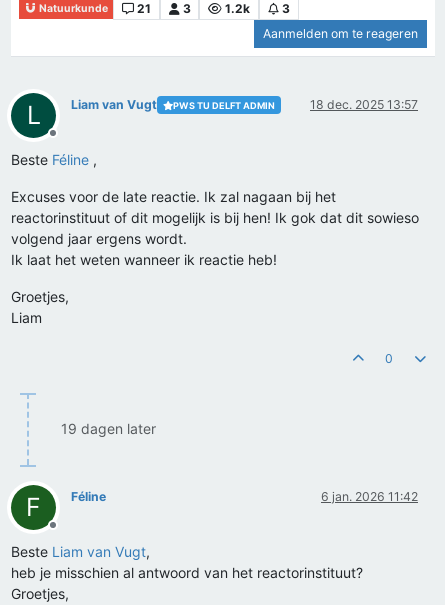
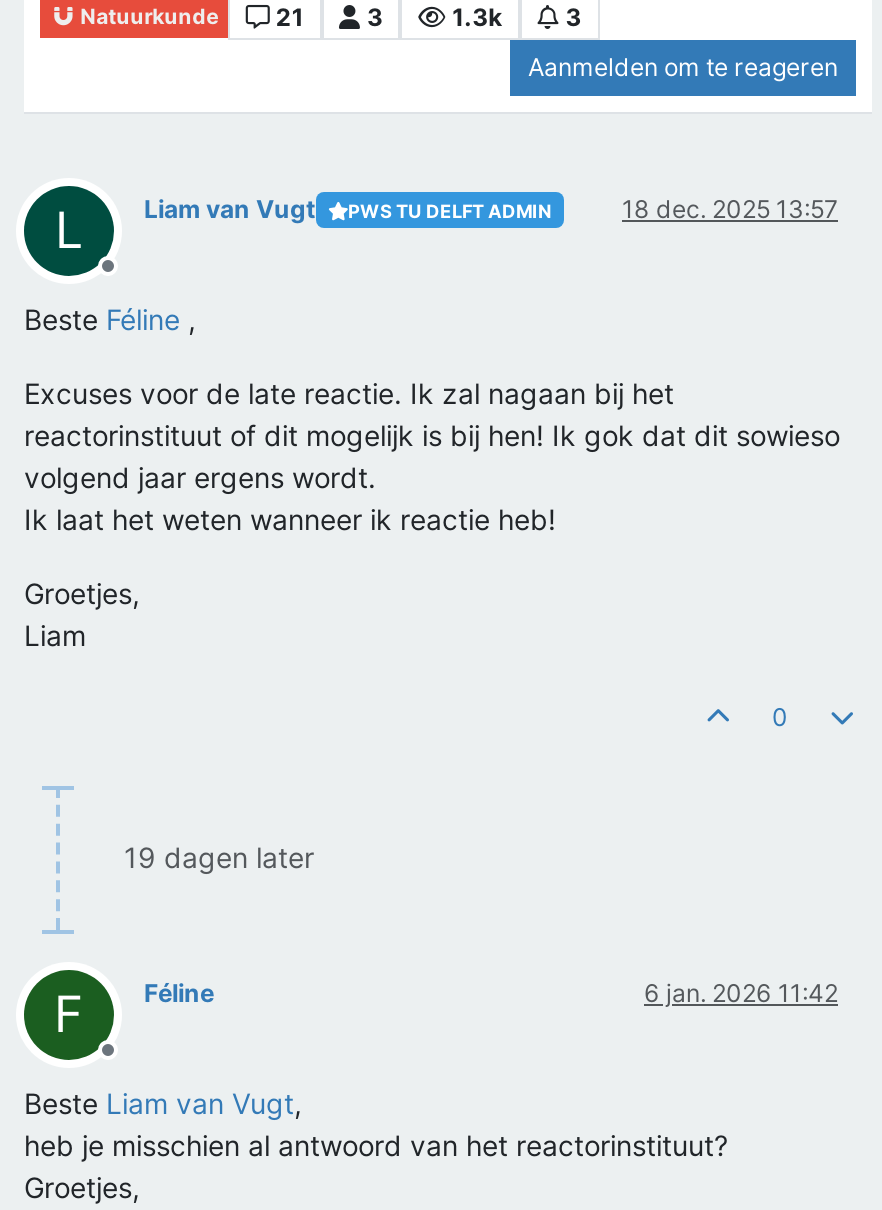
- 1.2k
+ 1.3k
